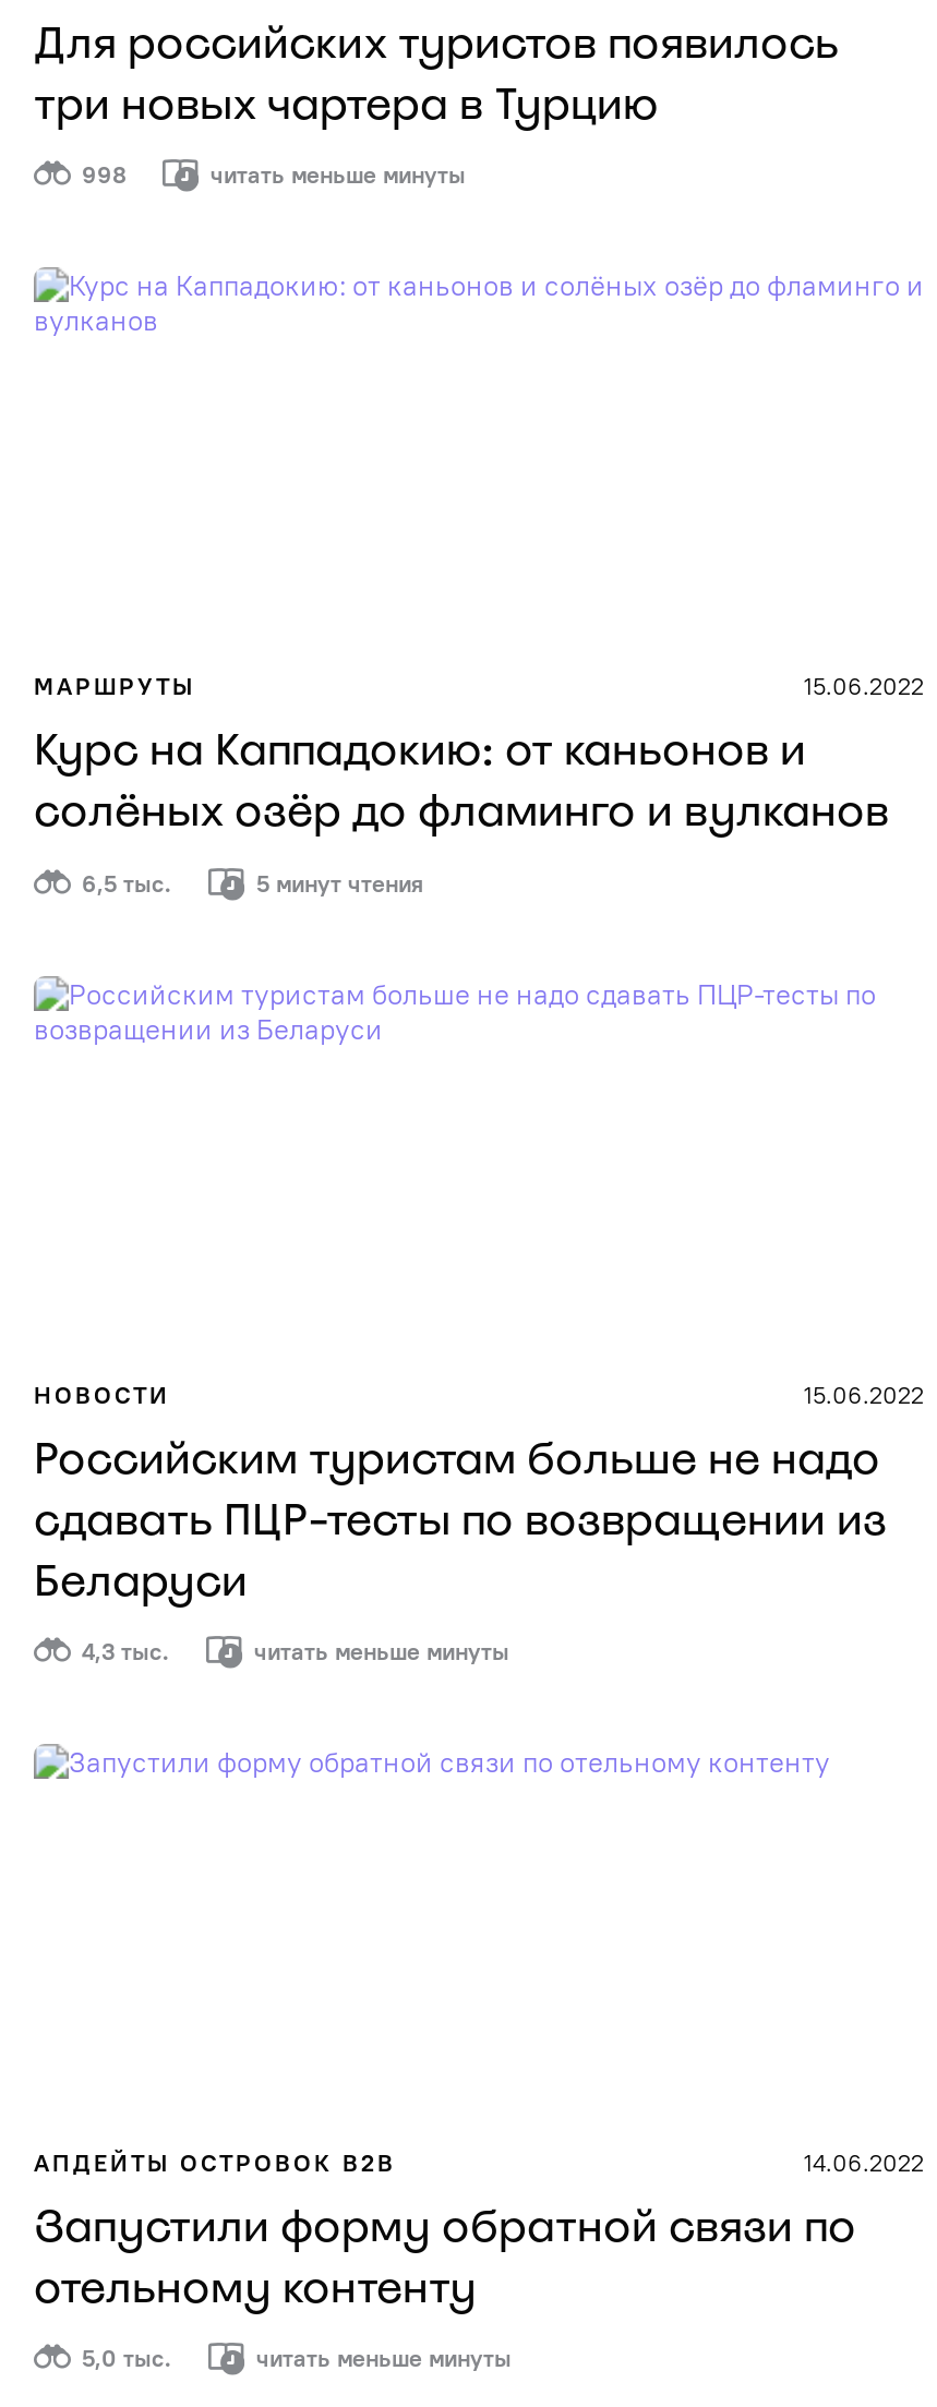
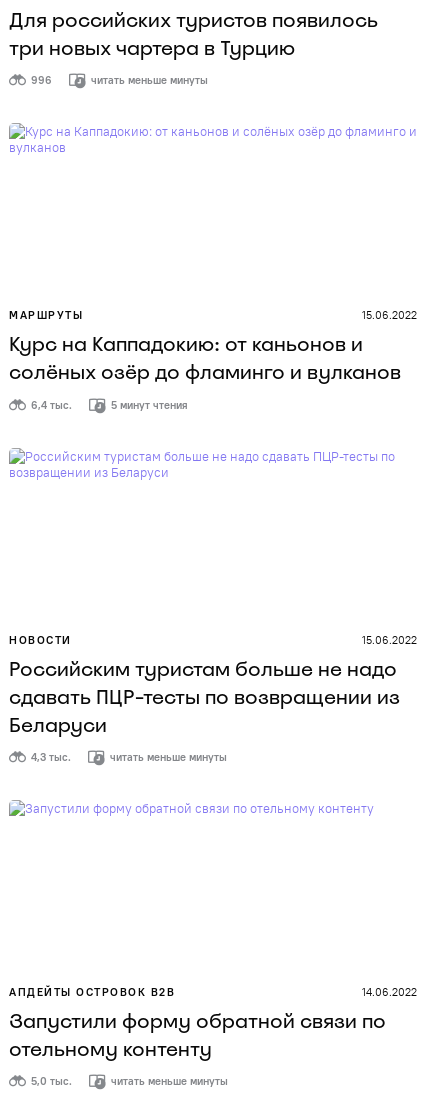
- 998
+ 996

- 6,5 тыс.
+ 6,4 тыс.
